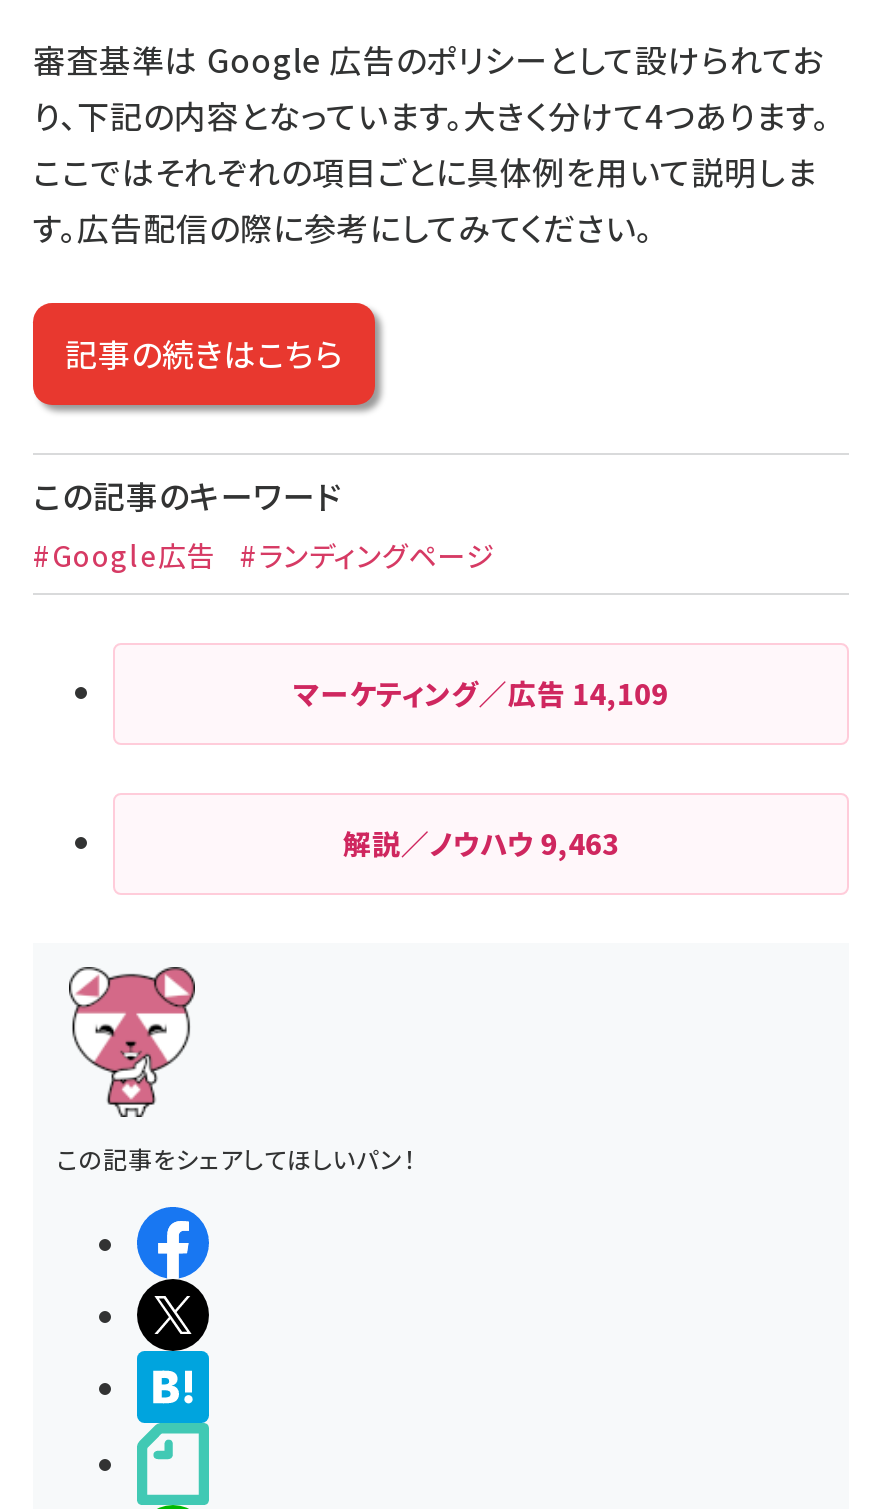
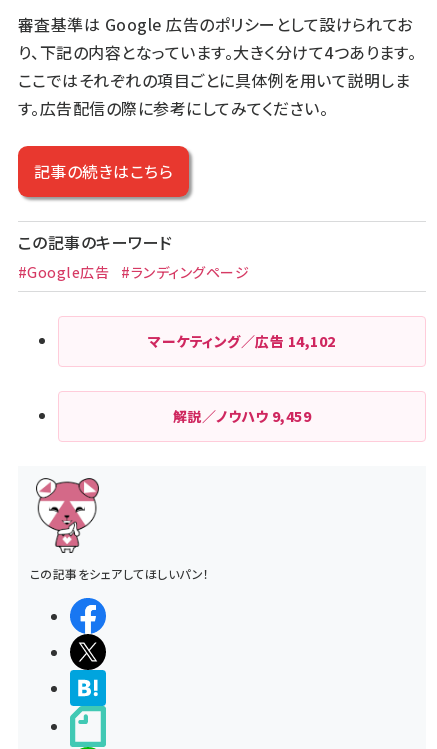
- マーケティング／広告14,109
+ マーケティング／広告14,102

- 解説／ノウハウ9,463
+ 解説／ノウハウ9,459
